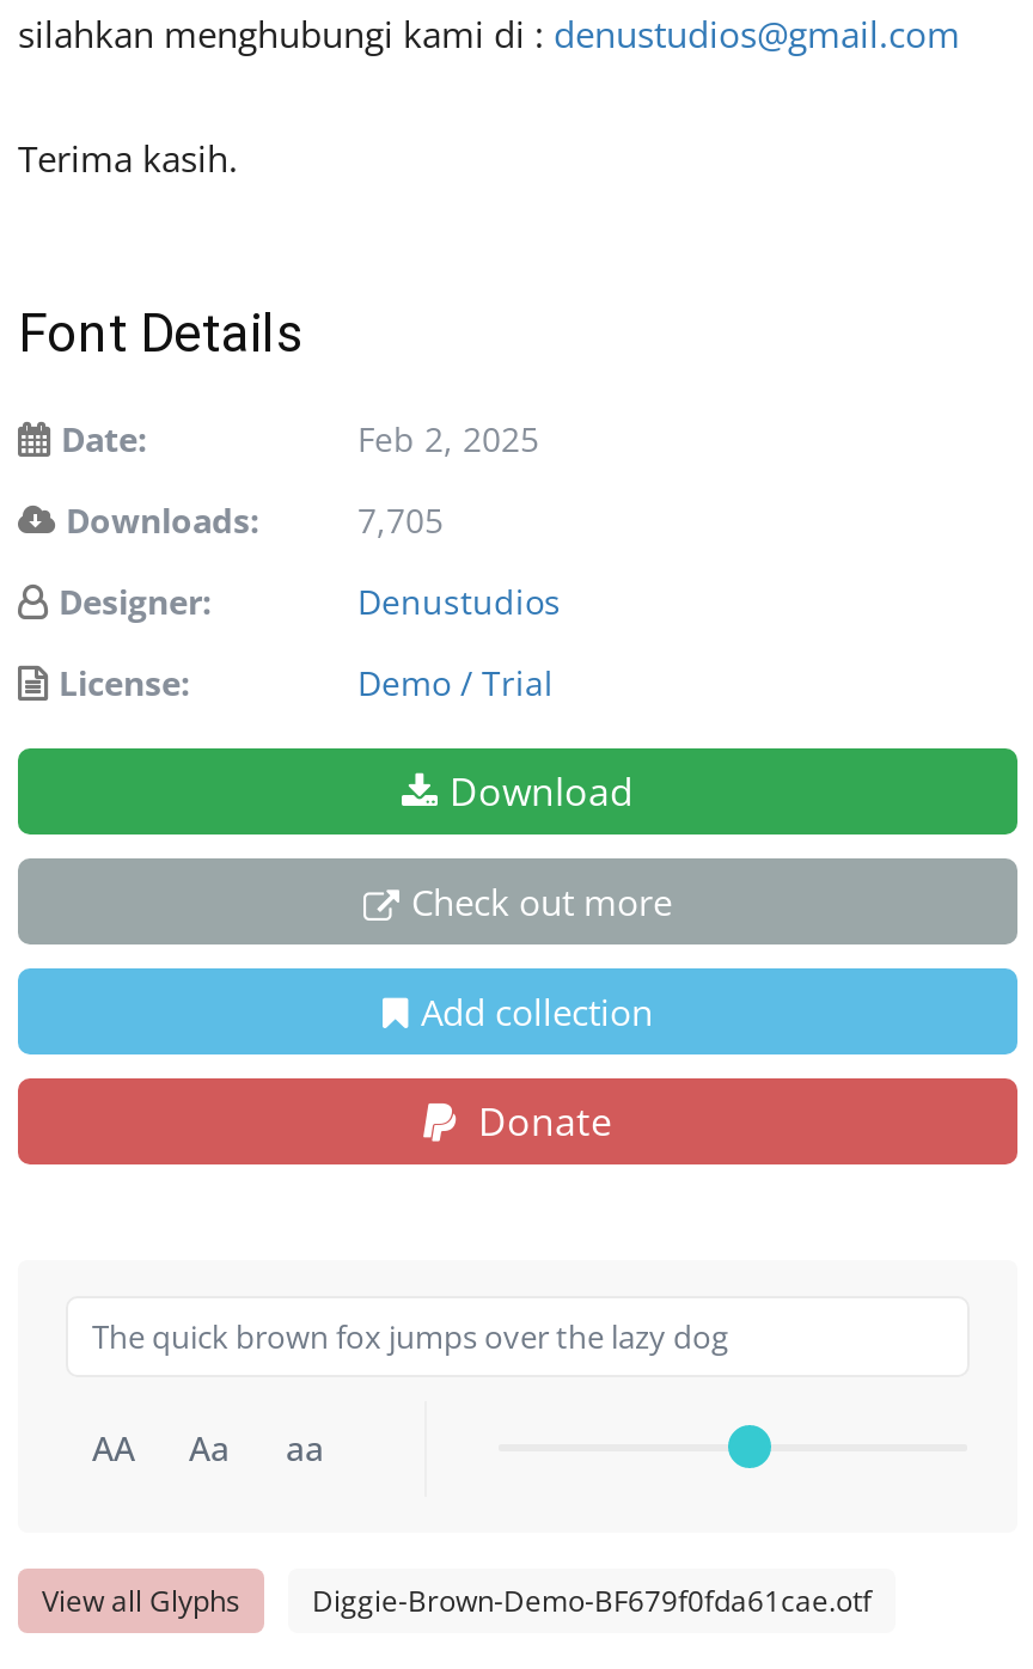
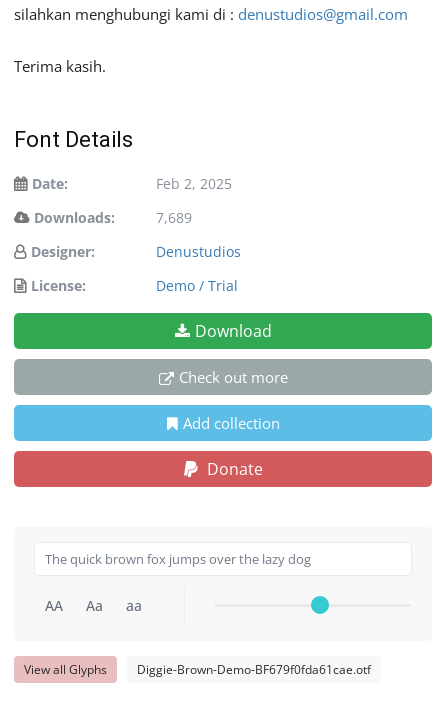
- 7,705
+ 7,689
